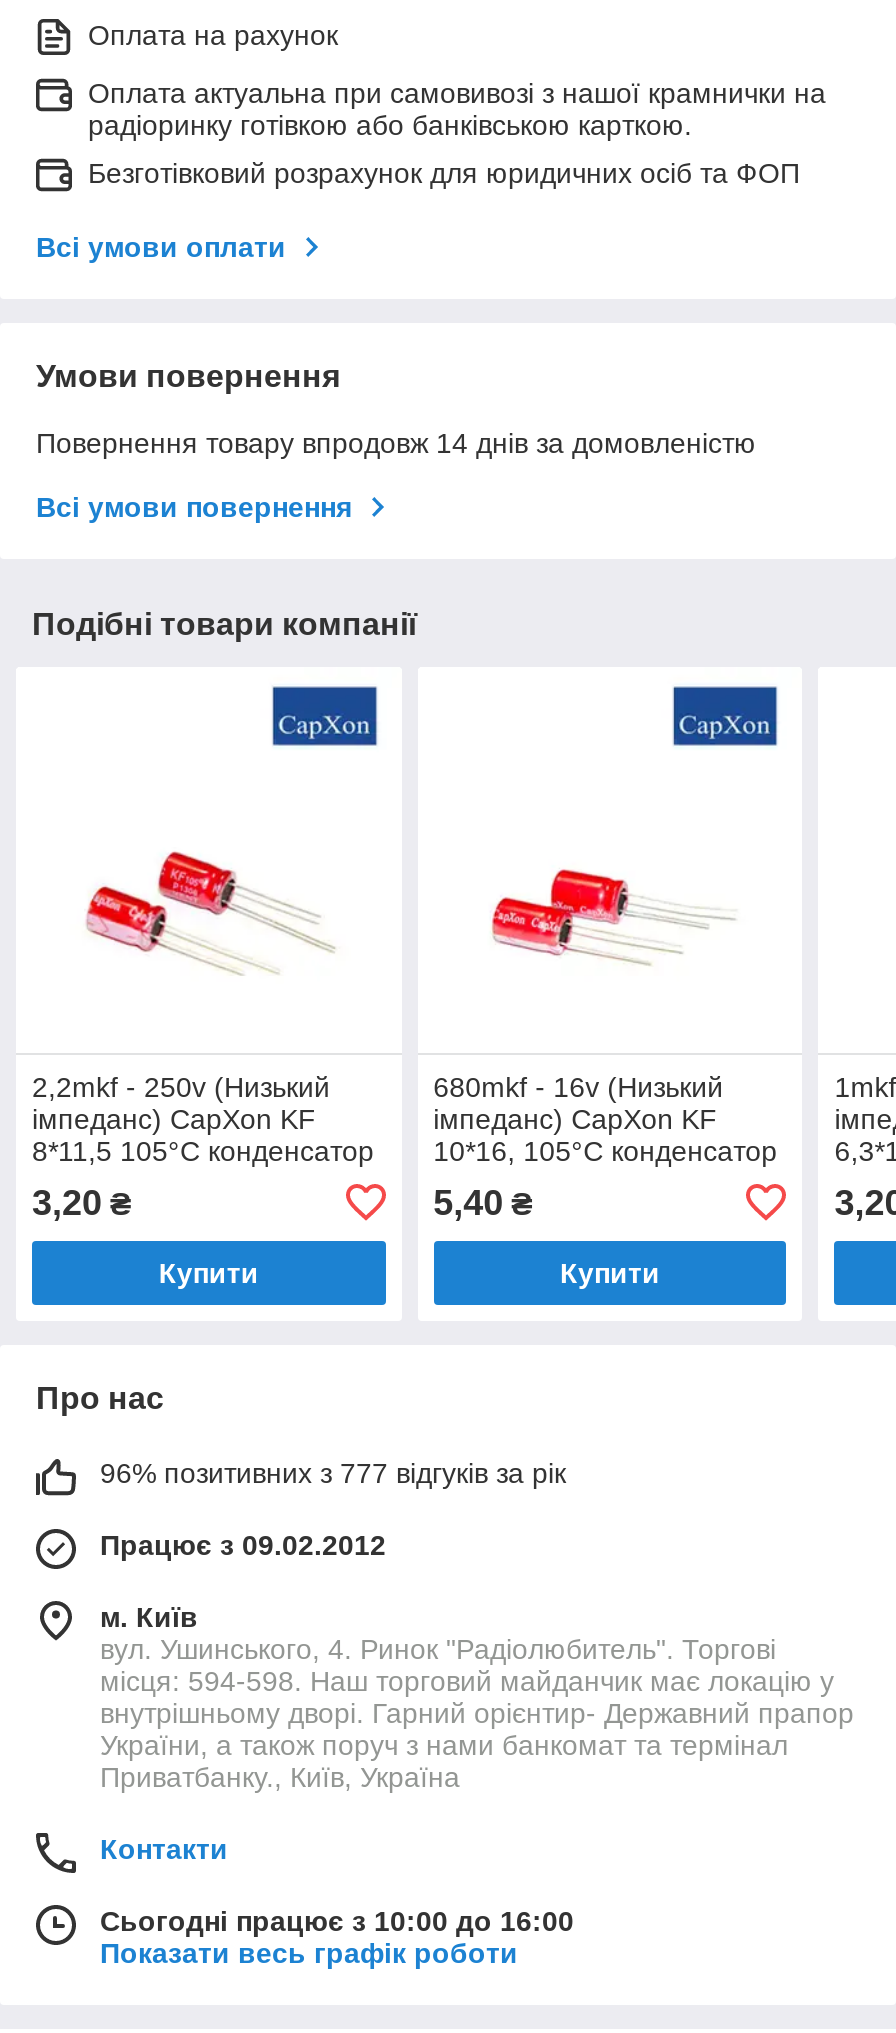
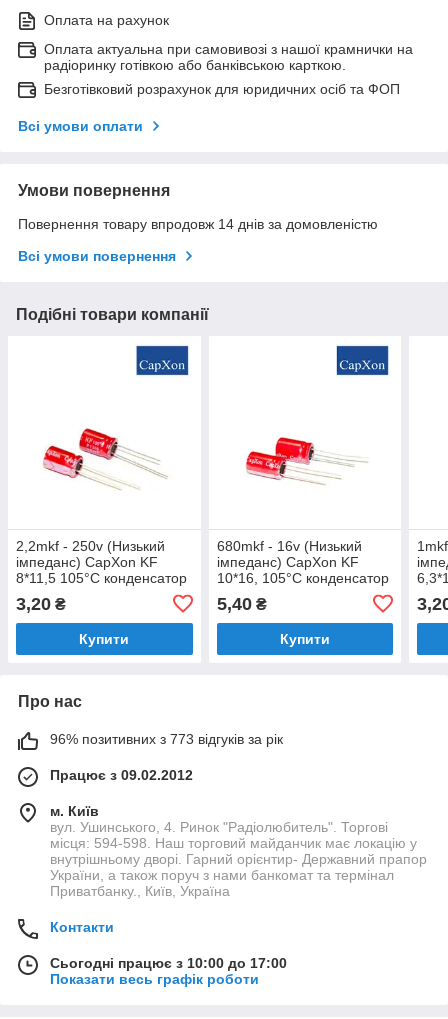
- 96% позитивних з 777 відгуків за рік
+ 96% позитивних з 773 відгуків за рік

- Сьогодні працює з 10:00 до 16:00
+ Сьогодні працює з 10:00 до 17:00
